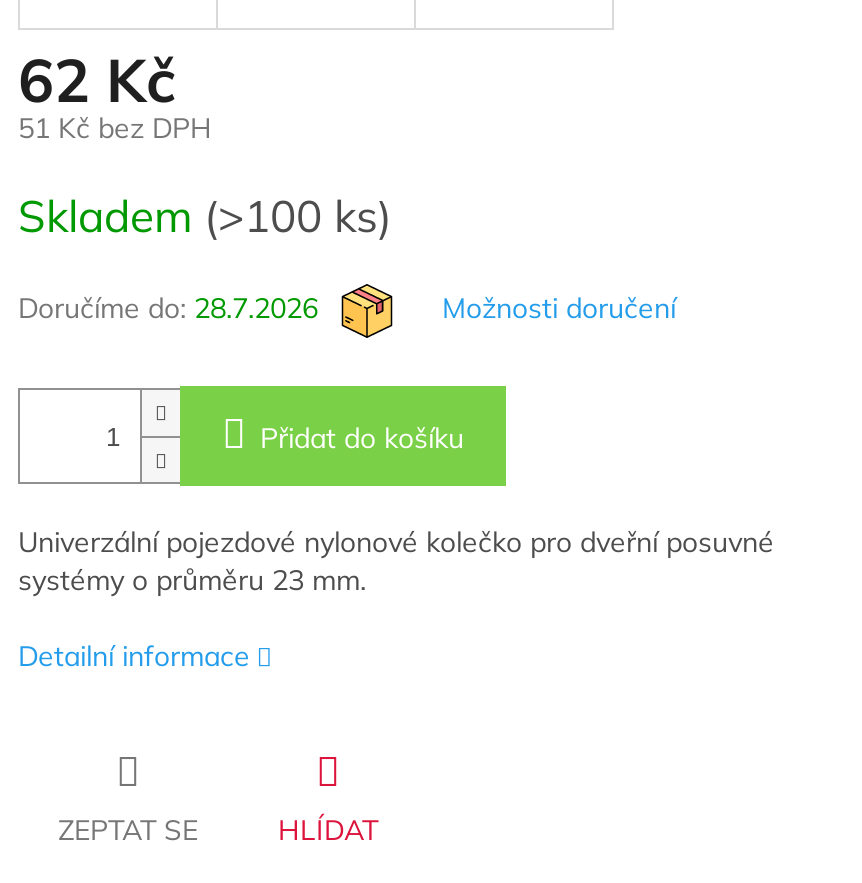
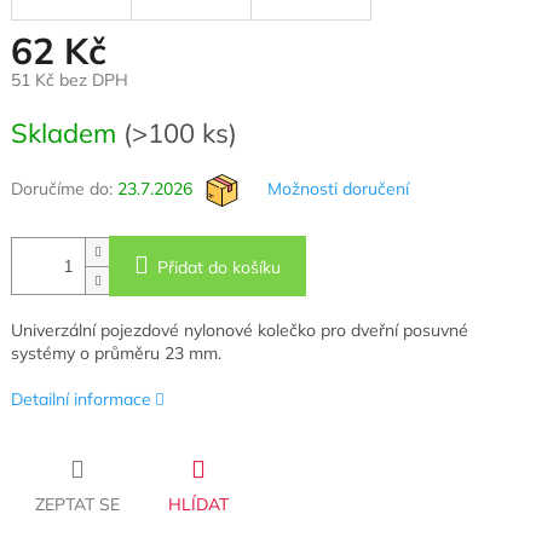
- Doručíme do: 28.7.2026
+ Doručíme do: 23.7.2026
